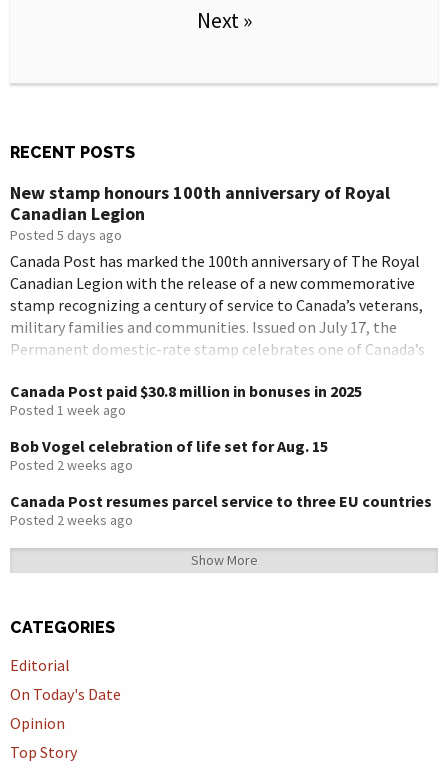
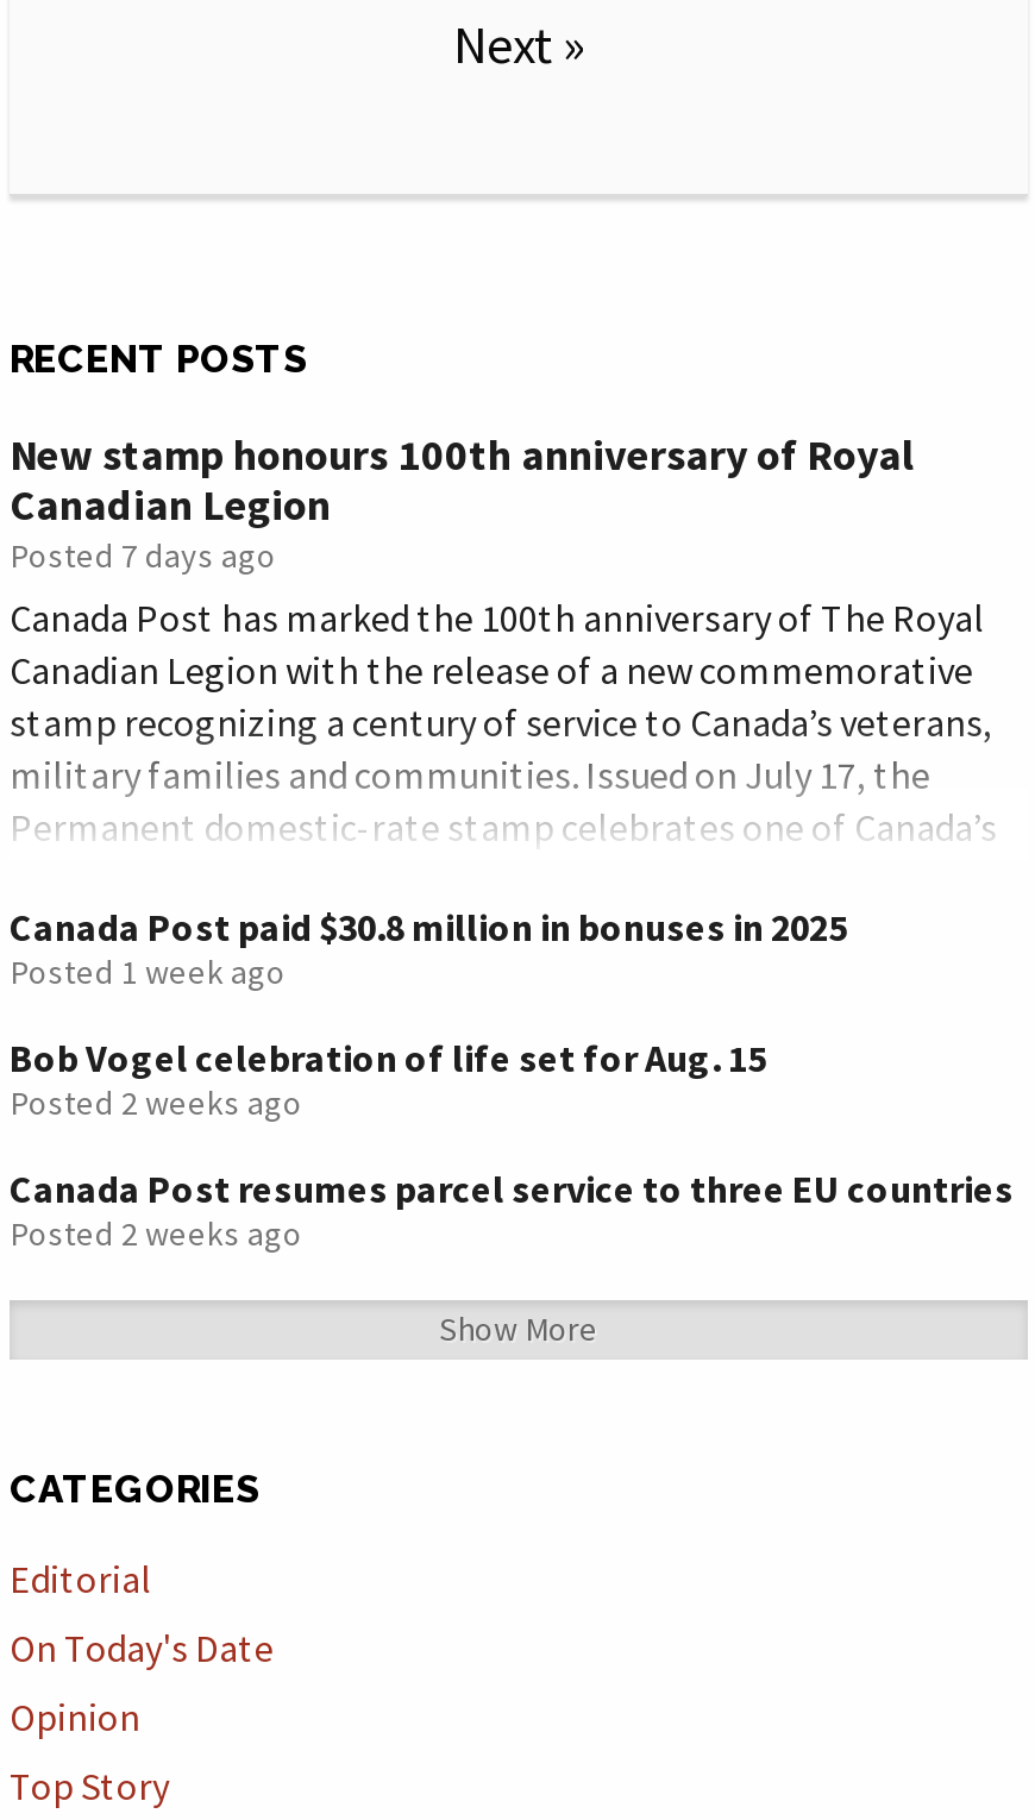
- Posted 5 days ago
+ Posted 7 days ago
